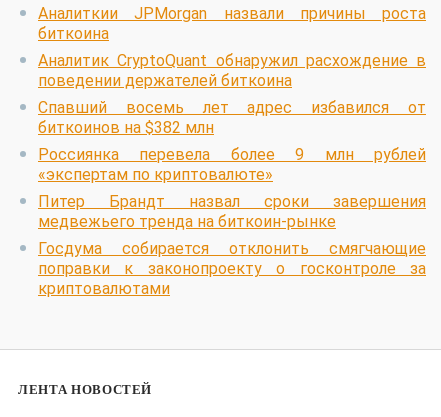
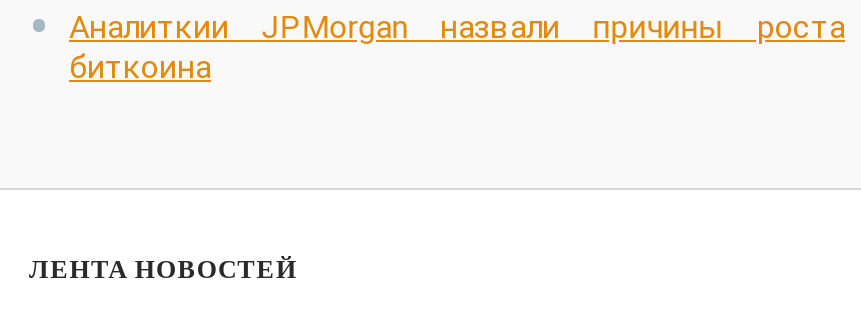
- Аналитик CryptoQuant обнаружил расхождение в
- поведении держателей биткоина
- Спавший восемь лет адрес избавился от
- биткоинов на $382 млн
- Россиянка перевела более 9 млн рублей
- «экспертам по криптовалюте»
- Питер Брандт назвал сроки завершения
- медвежьего тренда на биткоин-рынке
- Госдума собирается отклонить смягчающие
- поправки к законопроекту о госконтроле за
- криптовалютами
